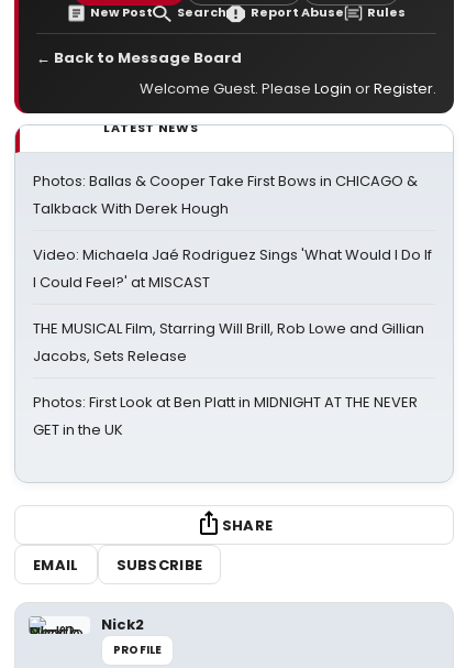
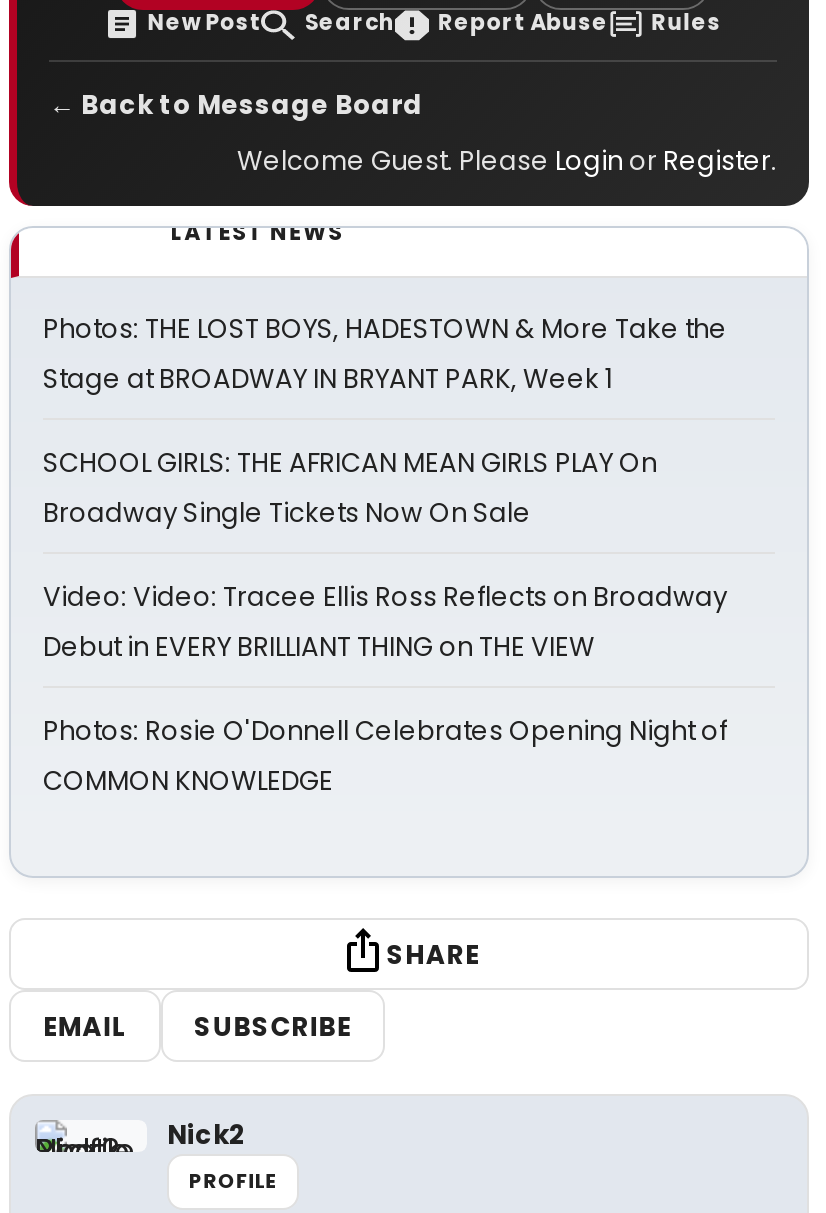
- Photos: Ballas & Cooper Take First Bows in CHICAGO &
- Talkback With Derek Hough
+ Photos: THE LOST BOYS, HADESTOWN & More Take the
+ Stage at BROADWAY IN BRYANT PARK, Week 1

- Video: Michaela Jaé Rodriguez Sings 'What Would I Do If
- I Could Feel?' at MISCAST
+ SCHOOL GIRLS: THE AFRICAN MEAN GIRLS PLAY On
+ Broadway Single Tickets Now On Sale

- THE MUSICAL Film, Starring Will Brill, Rob Lowe and Gillian
- Jacobs, Sets Release
+ Video: Video: Tracee Ellis Ross Reflects on Broadway
+ Debut in EVERY BRILLIANT THING on THE VIEW

- Photos: First Look at Ben Platt in MIDNIGHT AT THE NEVER
- GET in the UK
+ Photos: Rosie O'Donnell Celebrates Opening Night of
+ COMMON KNOWLEDGE
